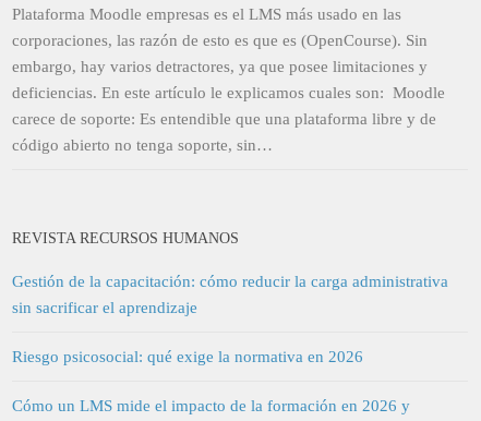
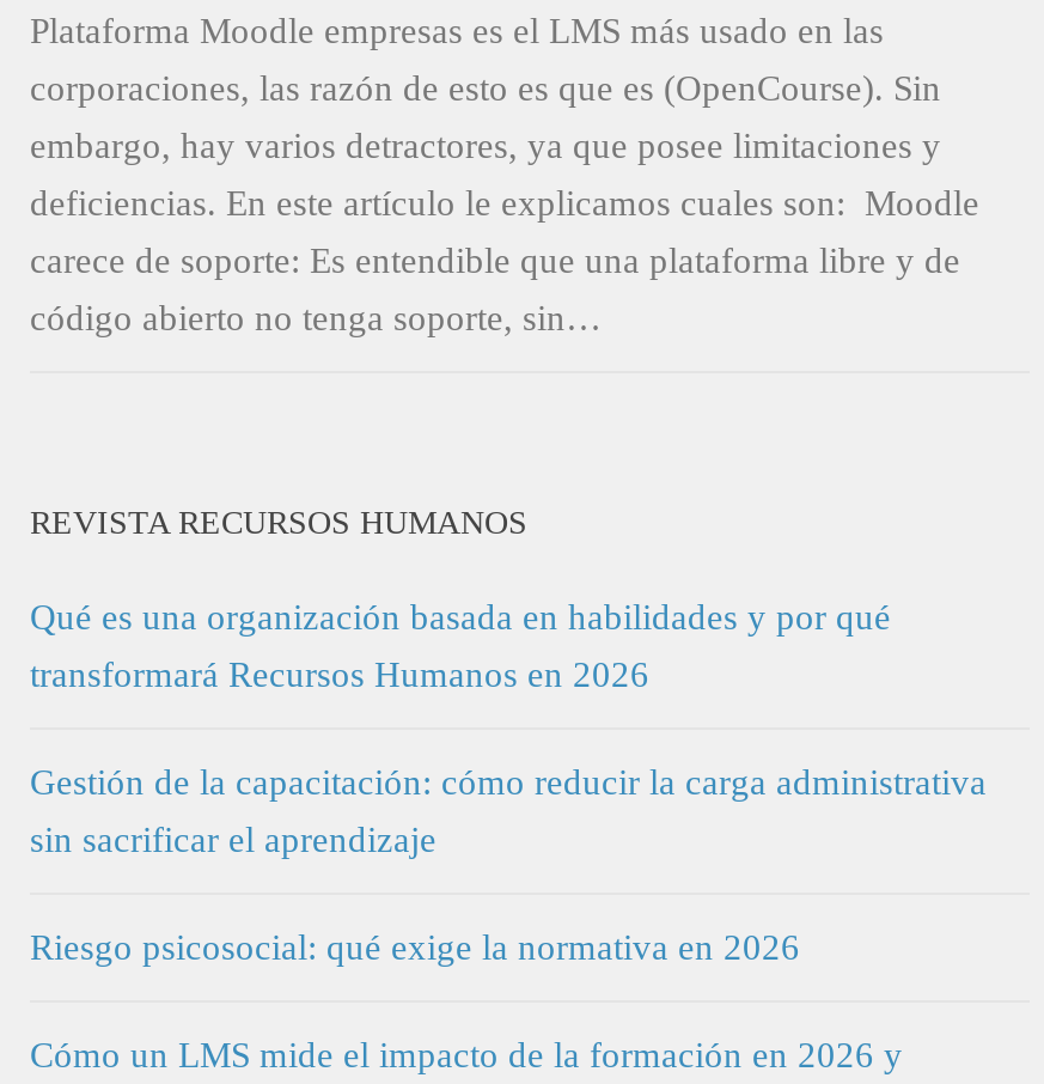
+ Qué es una organización basada en habilidades y por qué
+ transformará Recursos Humanos en 2026
